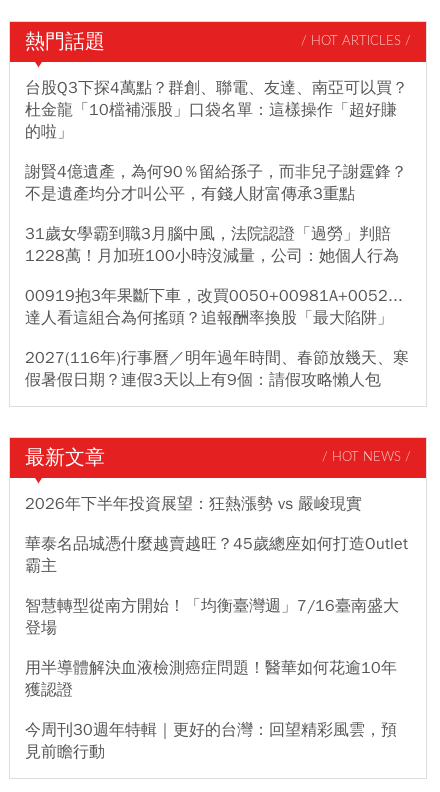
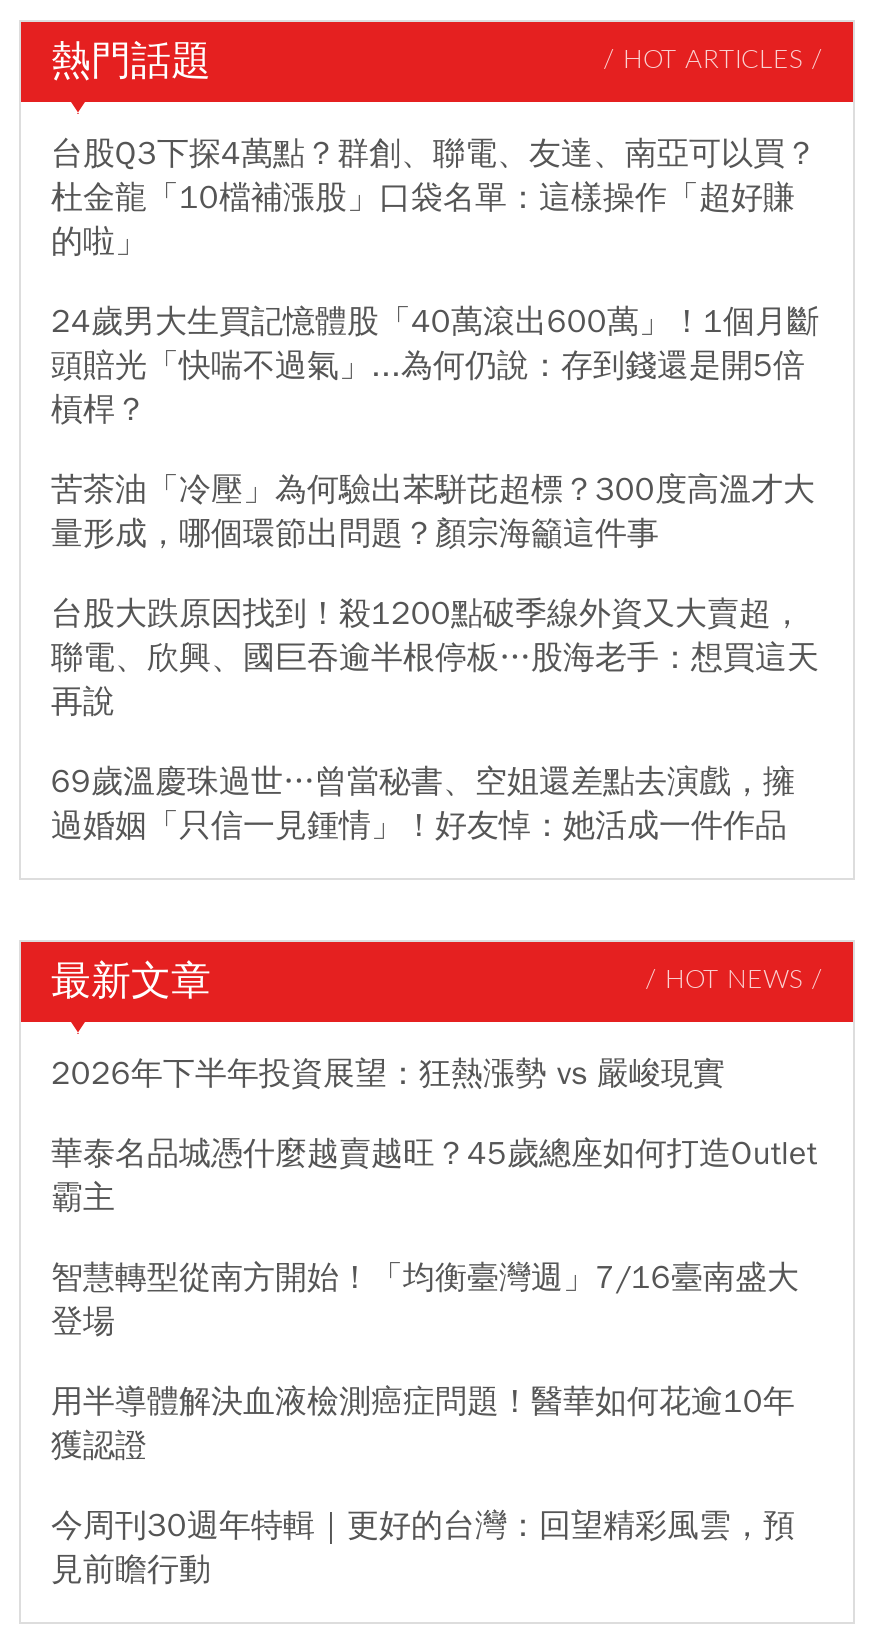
- 謝賢4億遺產，為何90％留給孫子，而非兒子謝霆鋒？
- 不是遺產均分才叫公平，有錢人財富傳承3重點
+ 24歲男大生買記憶體股「40萬滾出600萬」！1個月斷
+ 頭賠光「快喘不過氣」...為何仍說：存到錢還是開5倍
+ 槓桿？

- 31歲女學霸到職3月腦中風，法院認證「過勞」判賠
- 1228萬！月加班100小時沒減量，公司：她個人行為
+ 苦茶油「冷壓」為何驗出苯駢芘超標？300度高溫才大
+ 量形成，哪個環節出問題？顏宗海籲這件事

- 00919抱3年果斷下車，改買0050+00981A+0052...
- 達人看這組合為何搖頭？追報酬率換股「最大陷阱」
+ 台股大跌原因找到！殺1200點破季線外資又大賣超，
+ 聯電、欣興、國巨吞逾半根停板…股海老手：想買這天
+ 再說

- 2027(116年)行事曆／明年過年時間、春節放幾天、寒
- 假暑假日期？連假3天以上有9個：請假攻略懶人包
+ 69歲溫慶珠過世…曾當秘書、空姐還差點去演戲，擁
+ 過婚姻「只信一見鍾情」！好友悼：她活成一件作品
